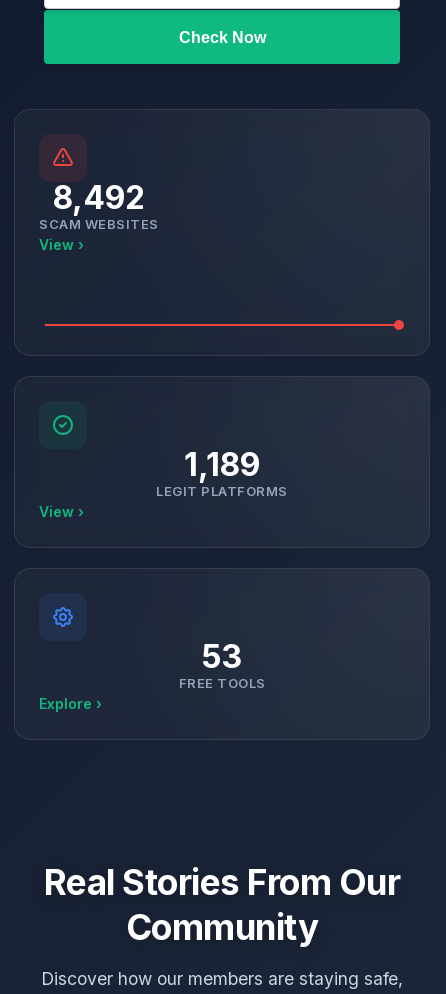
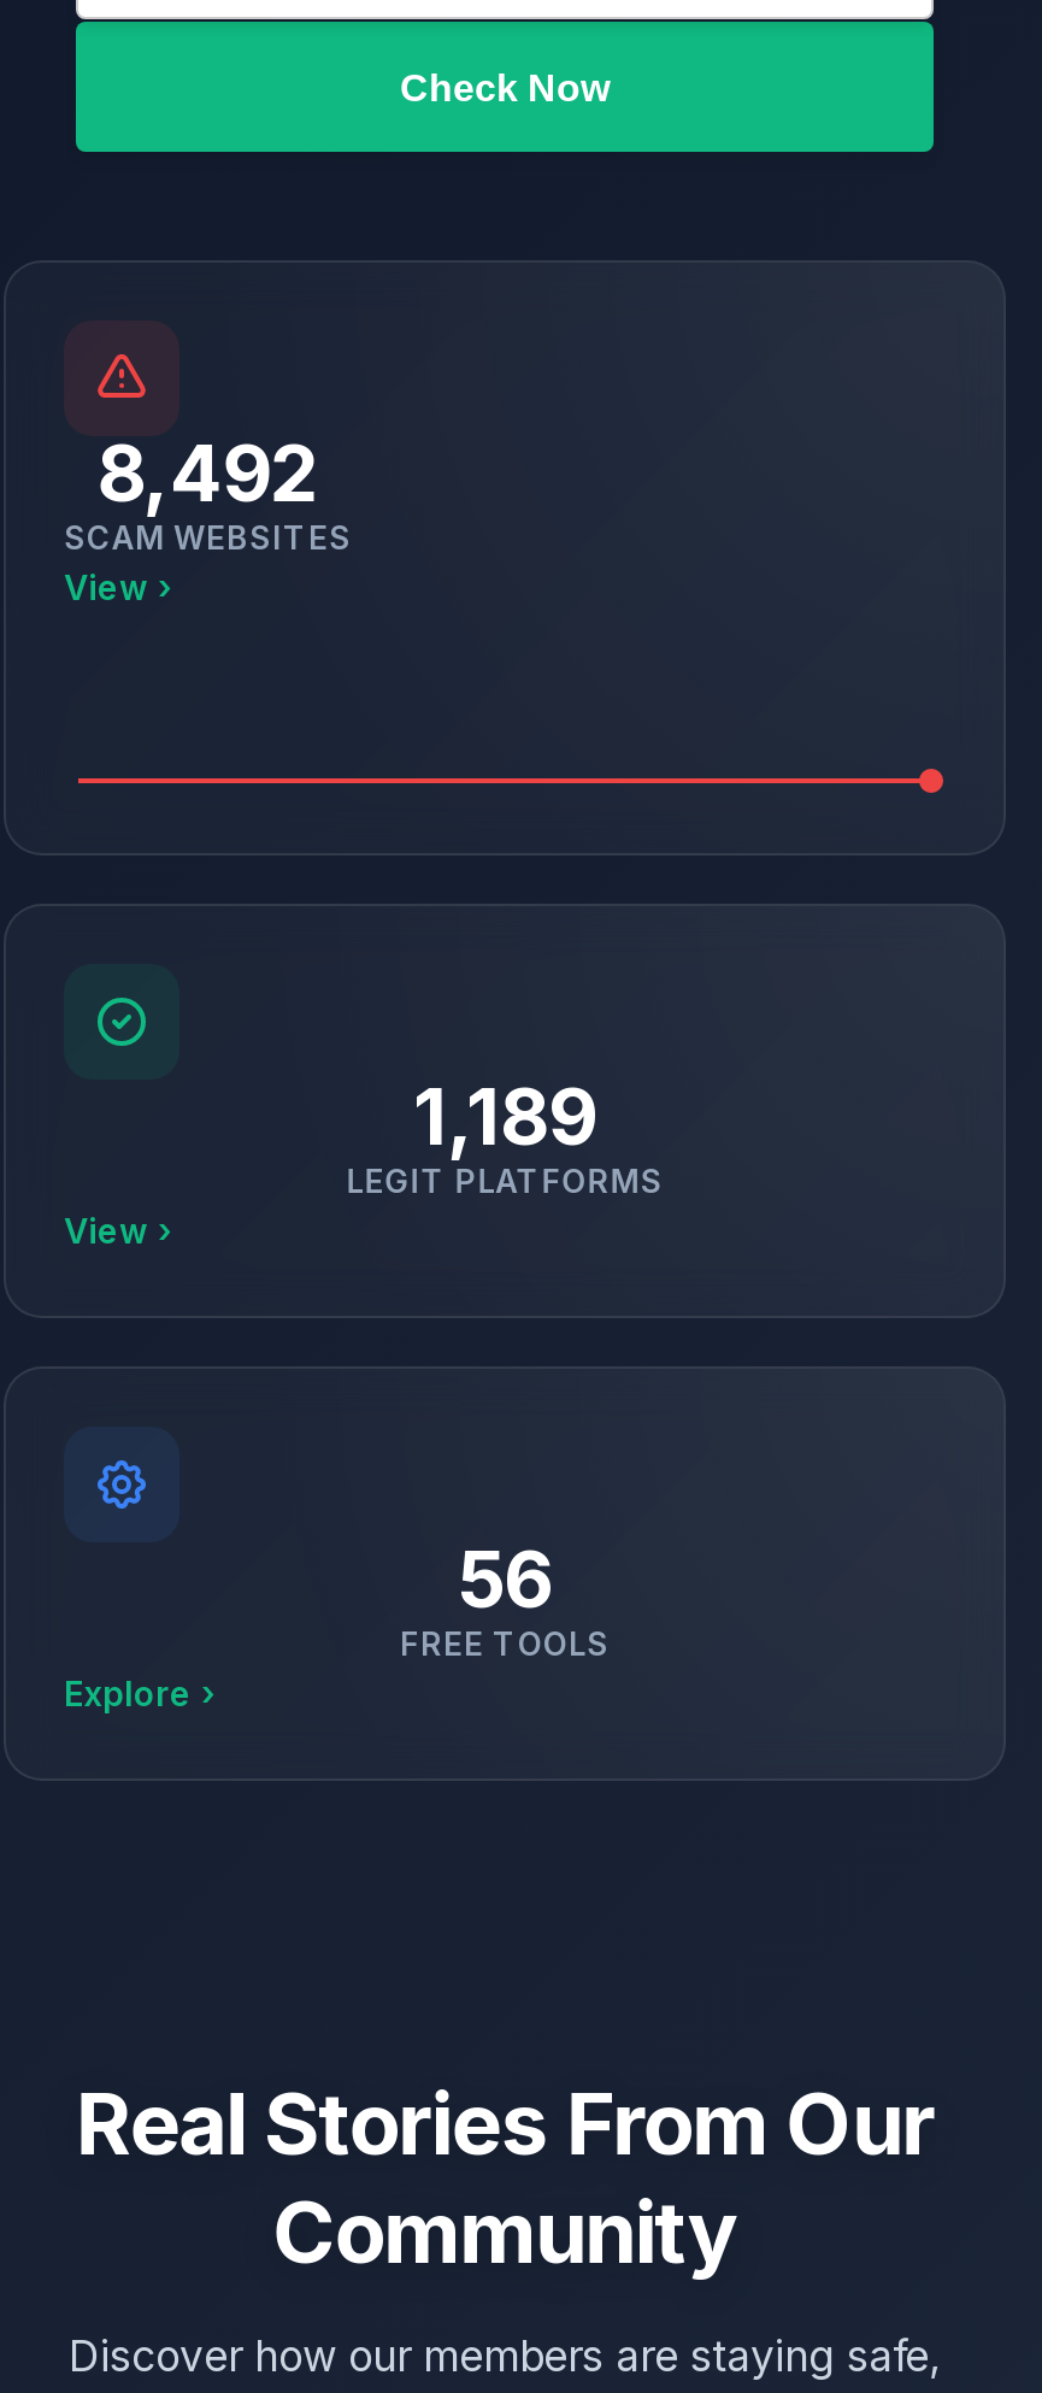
- 53
+ 56
